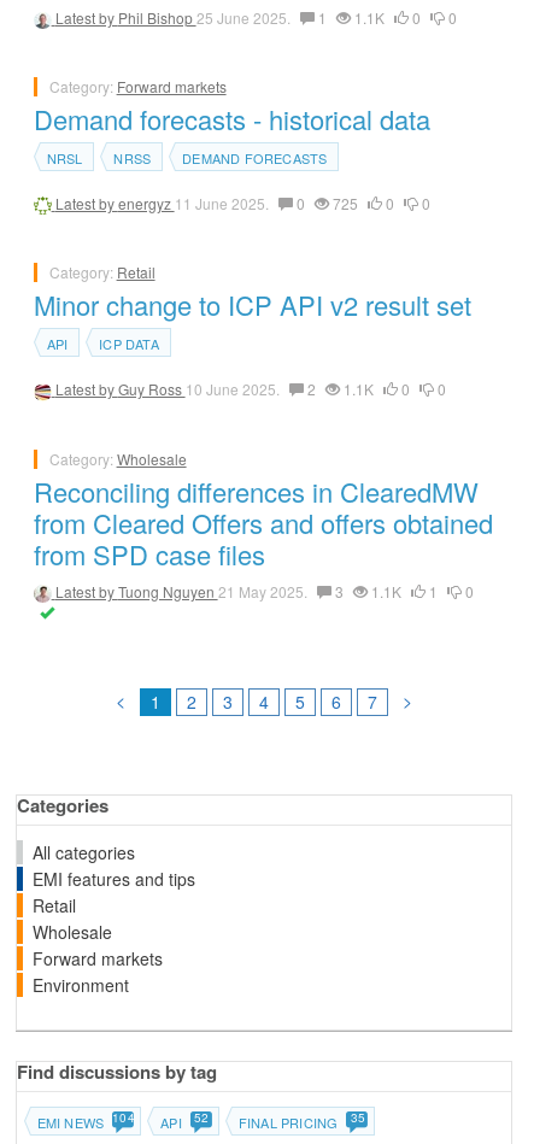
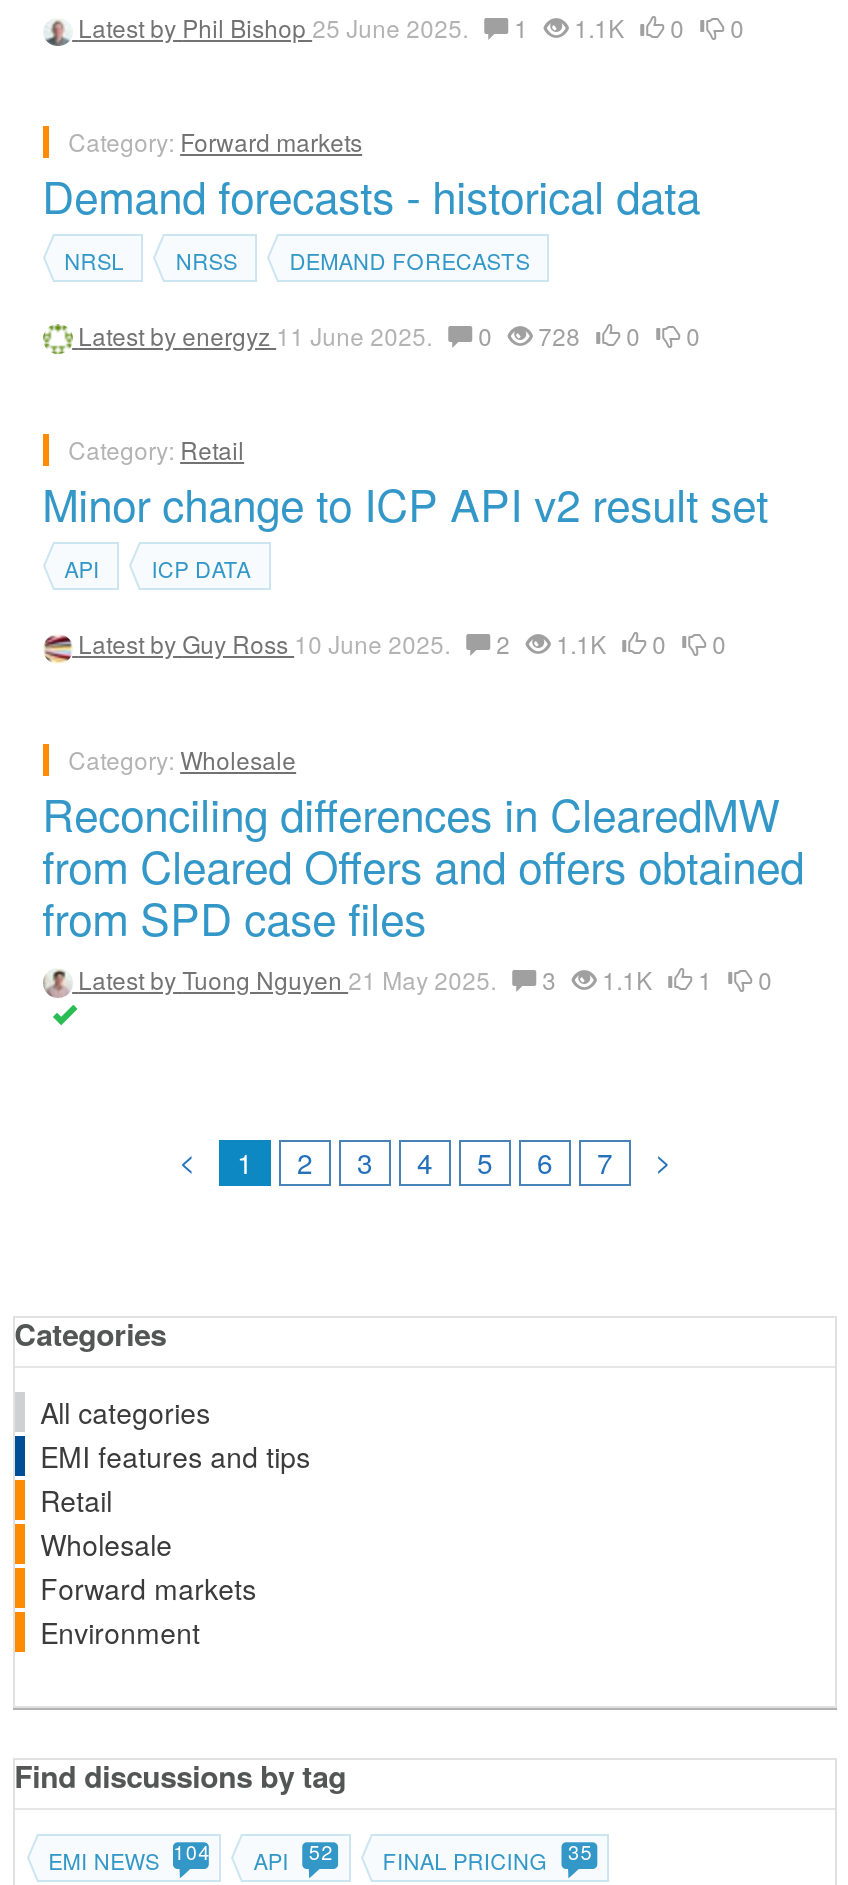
- Latest by energyz 11 June 2025. 0 725 0 0
+ Latest by energyz 11 June 2025. 0 728 0 0
